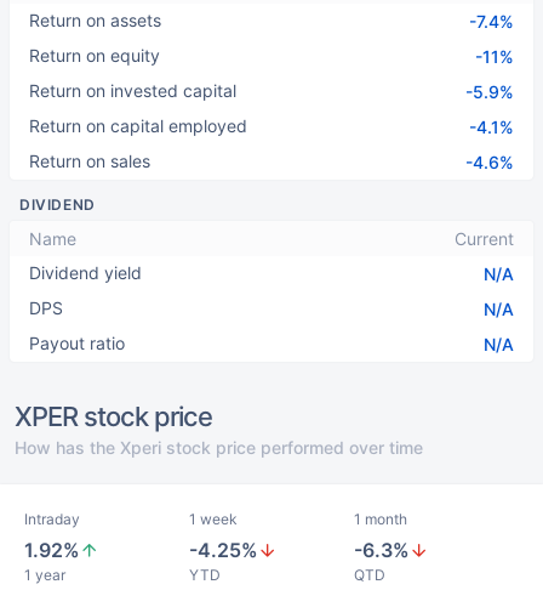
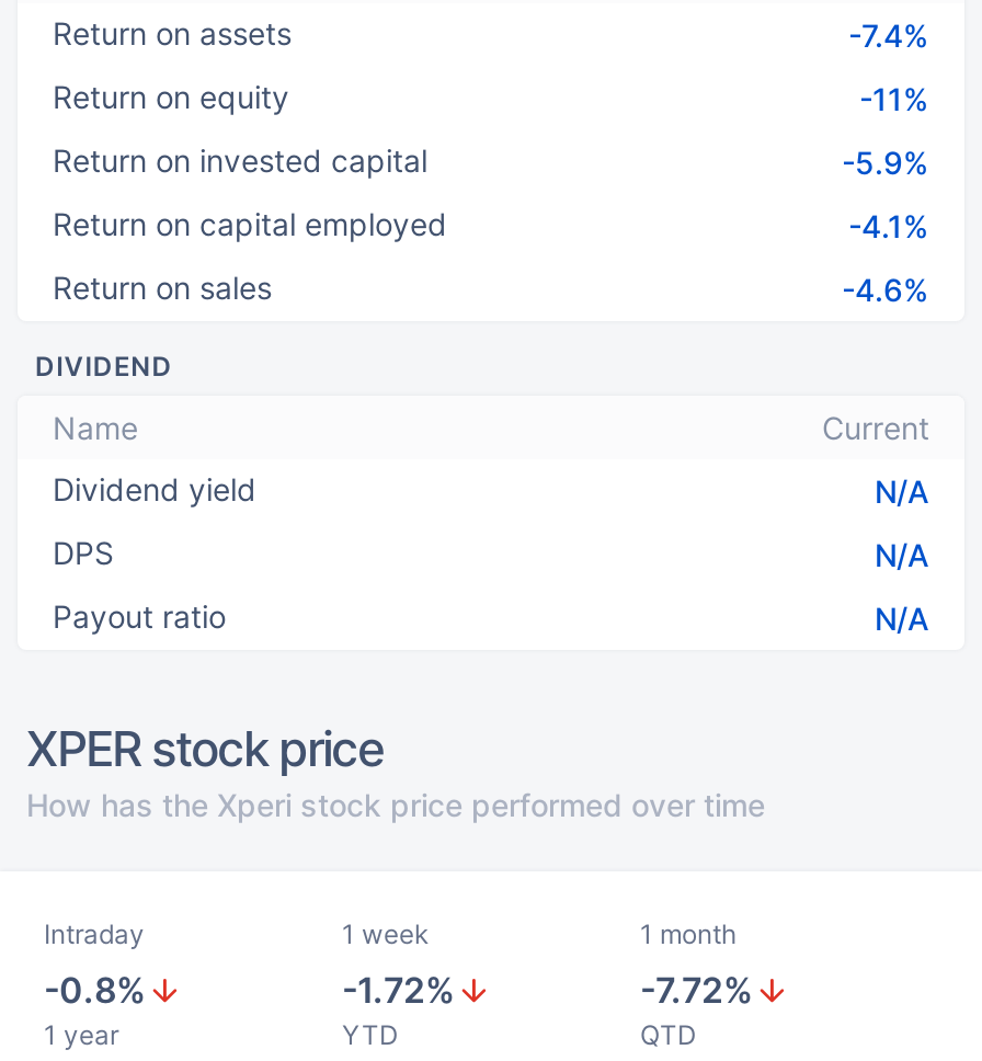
- 1.92%
+ -0.8%

- -4.25%
+ -1.72%

- -6.3%
+ -7.72%
